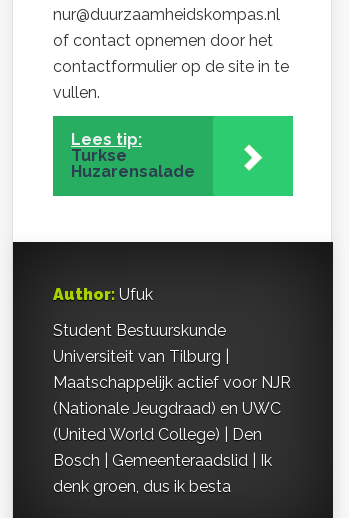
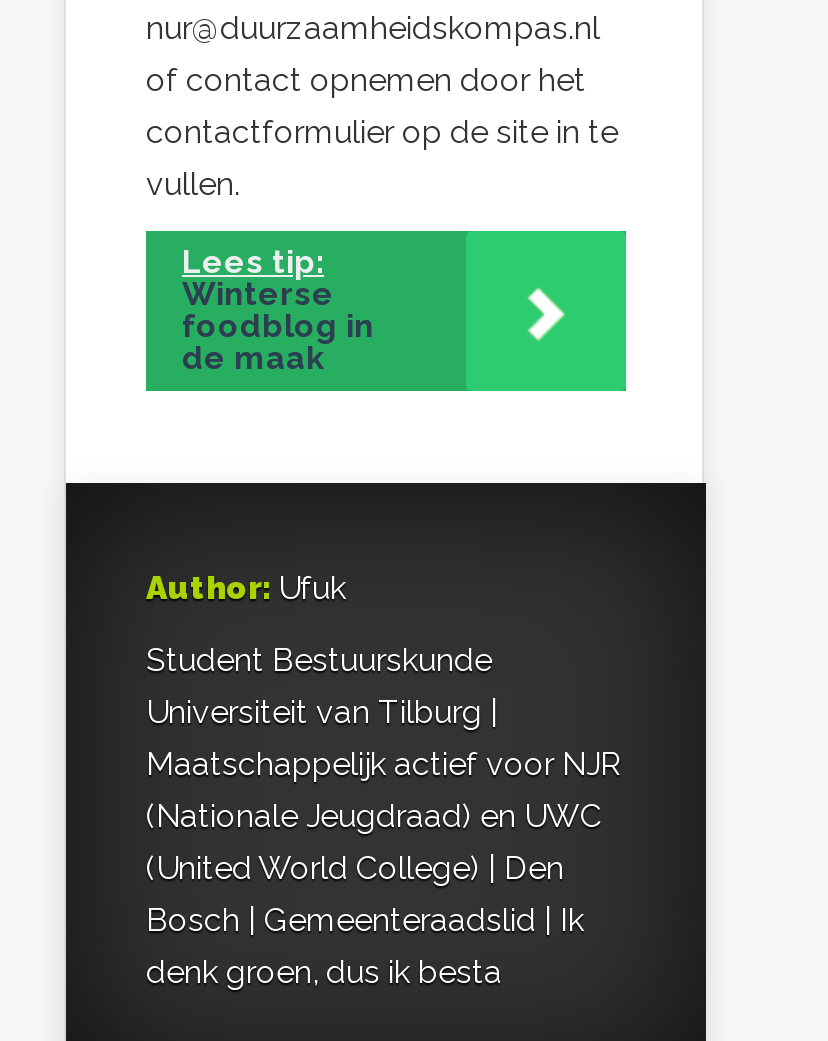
- Turkse
- Huzarensalade
+ Winterse
+ foodblog in
+ de maak
